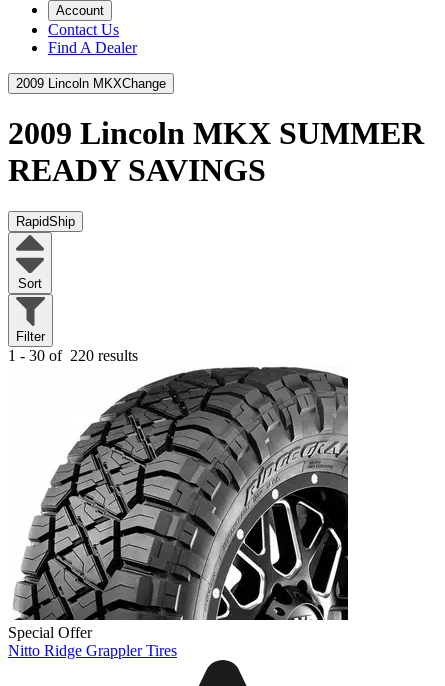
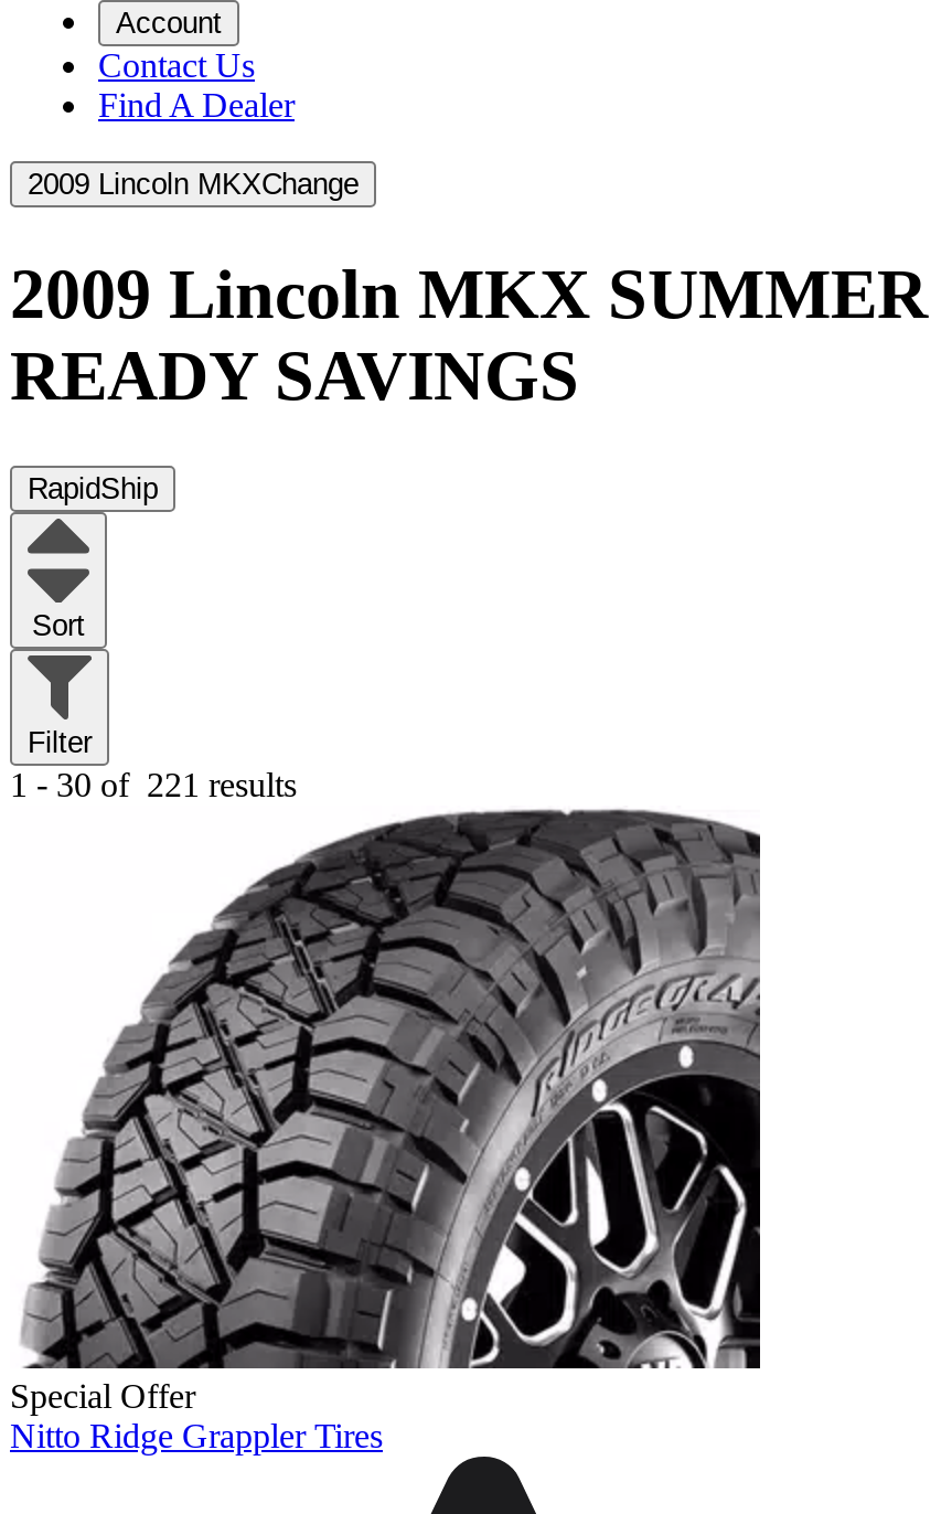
- 1 - 30 of 220 results
+ 1 - 30 of 221 results
